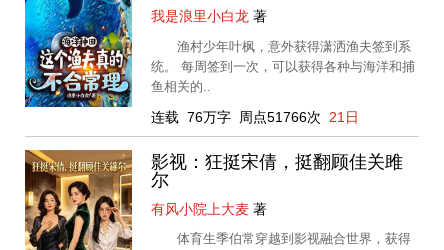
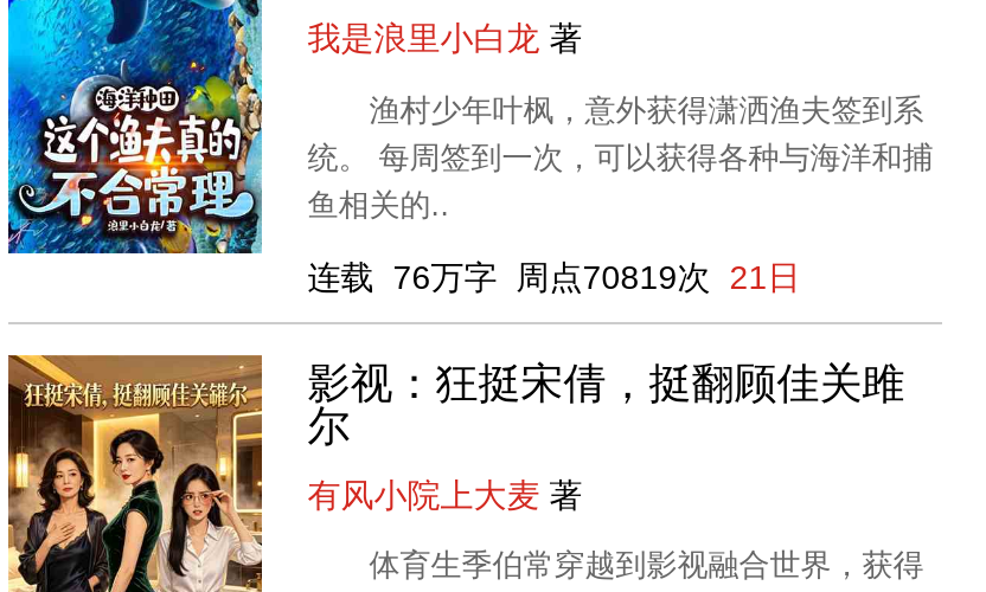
- 连载 76万字 周点51766次 21日
+ 连载 76万字 周点70819次 21日
